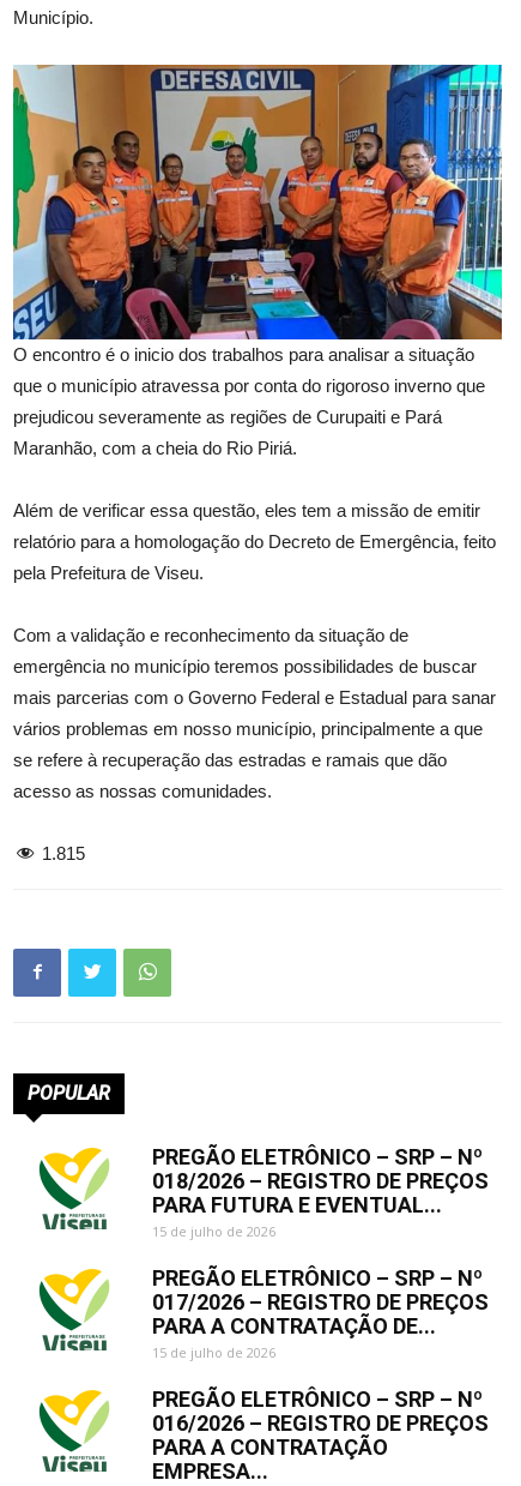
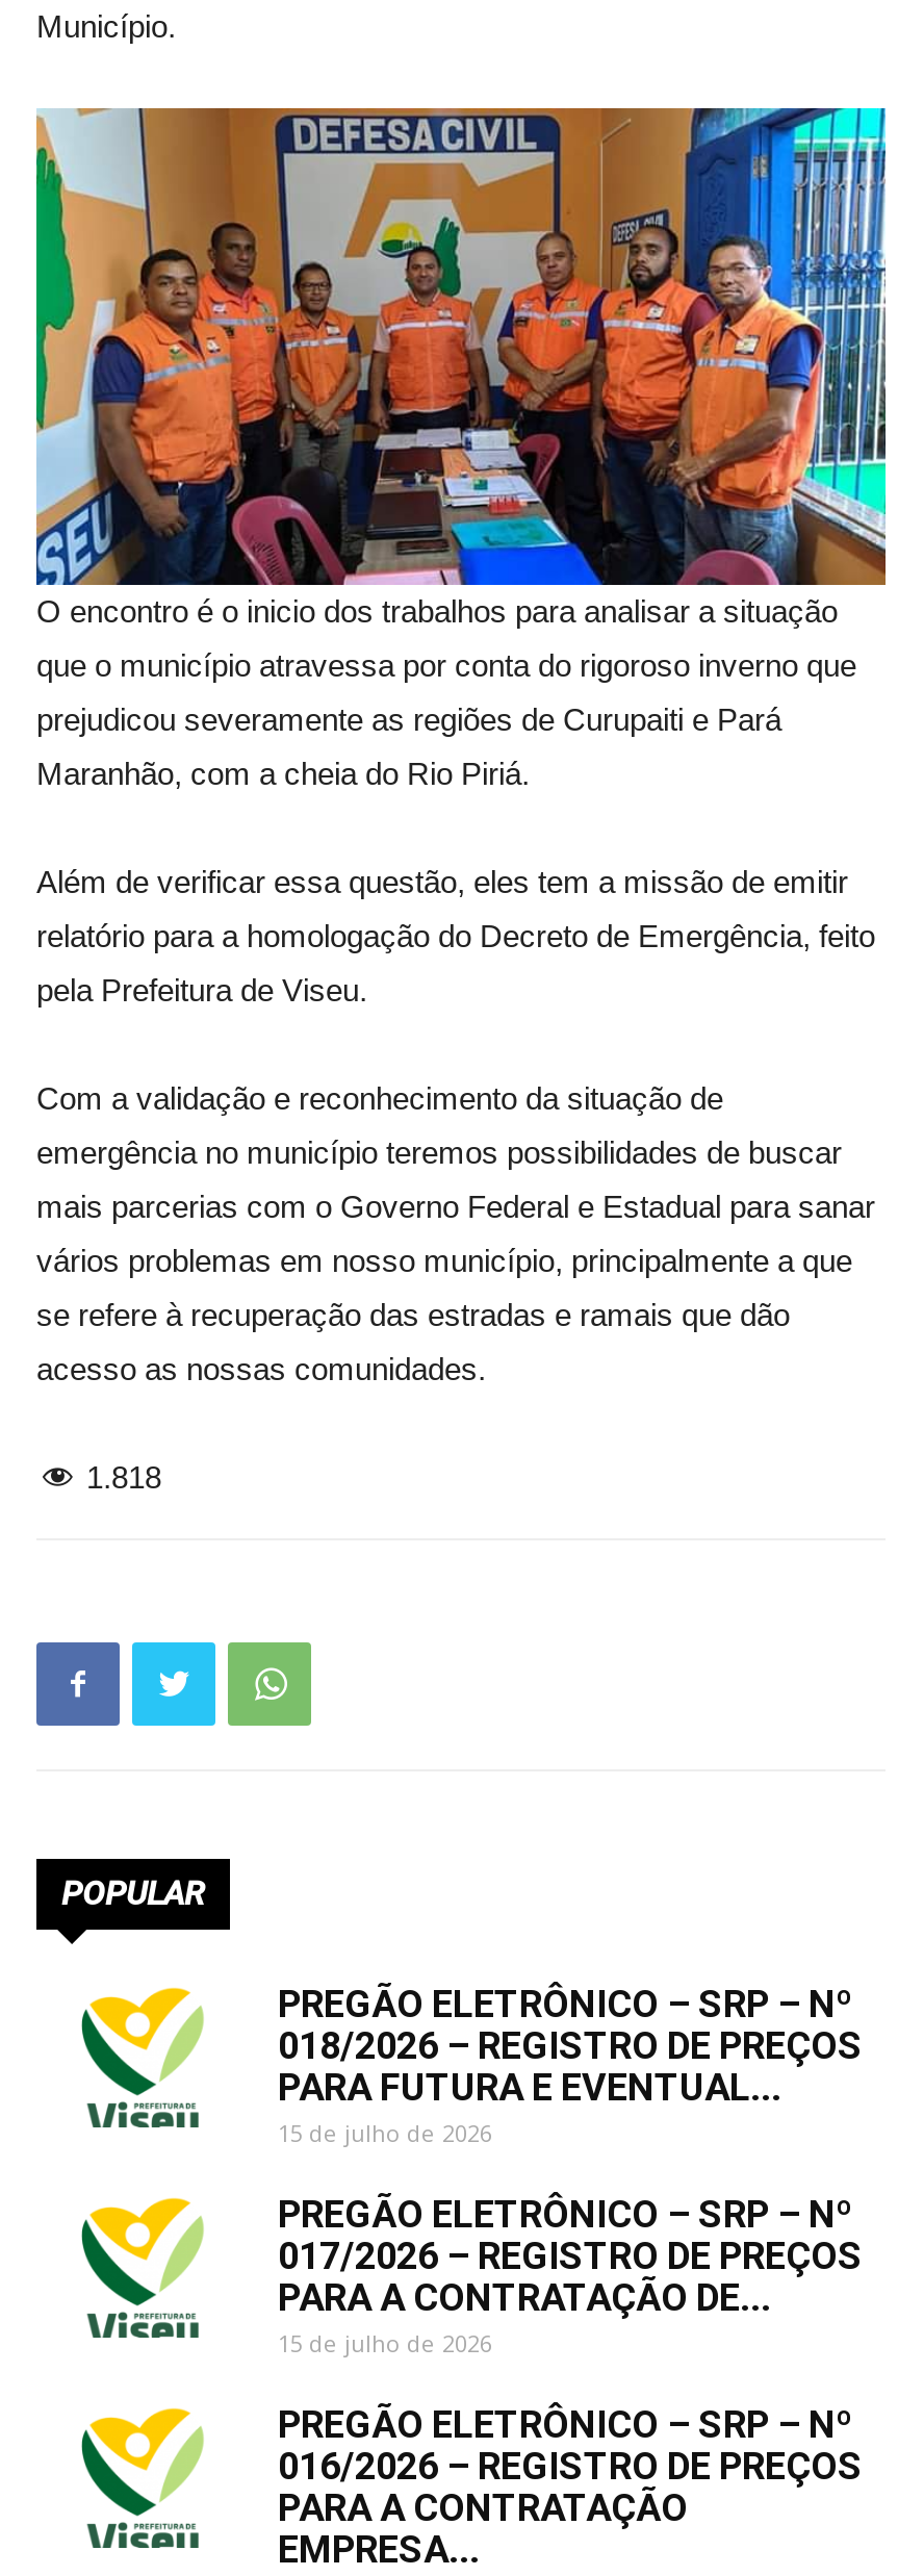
- 1.815
+ 1.818
